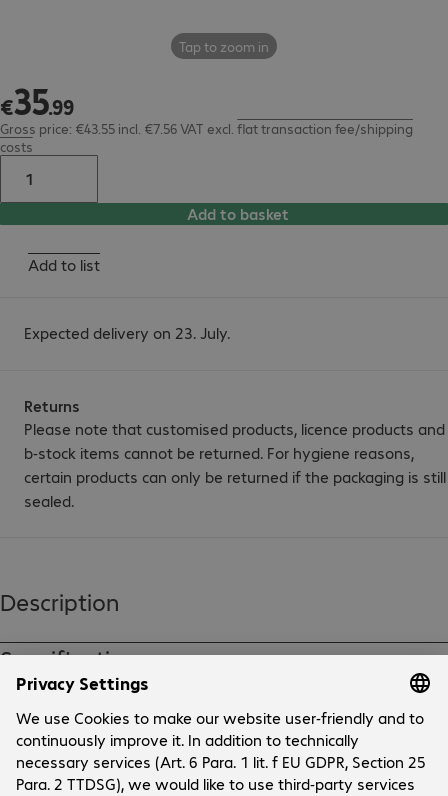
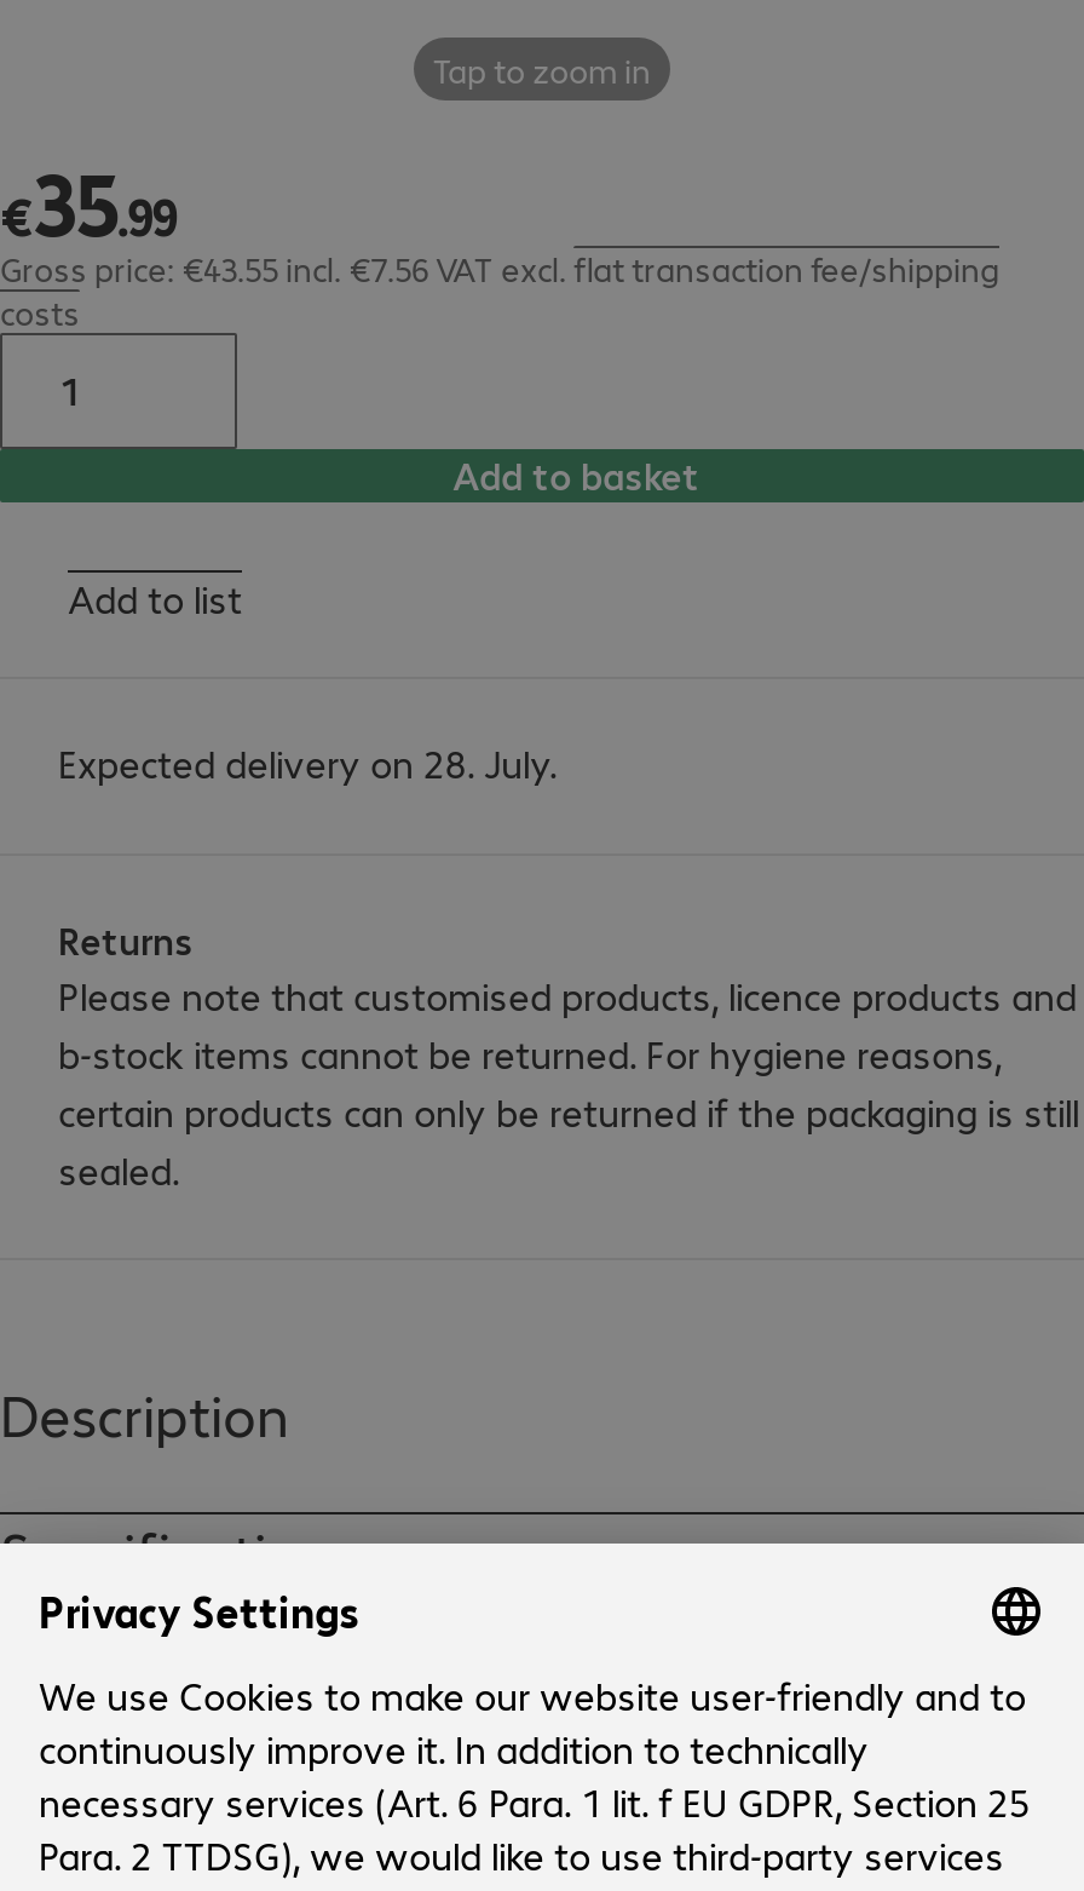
- Expected delivery on 23. July.
+ Expected delivery on 28. July.
